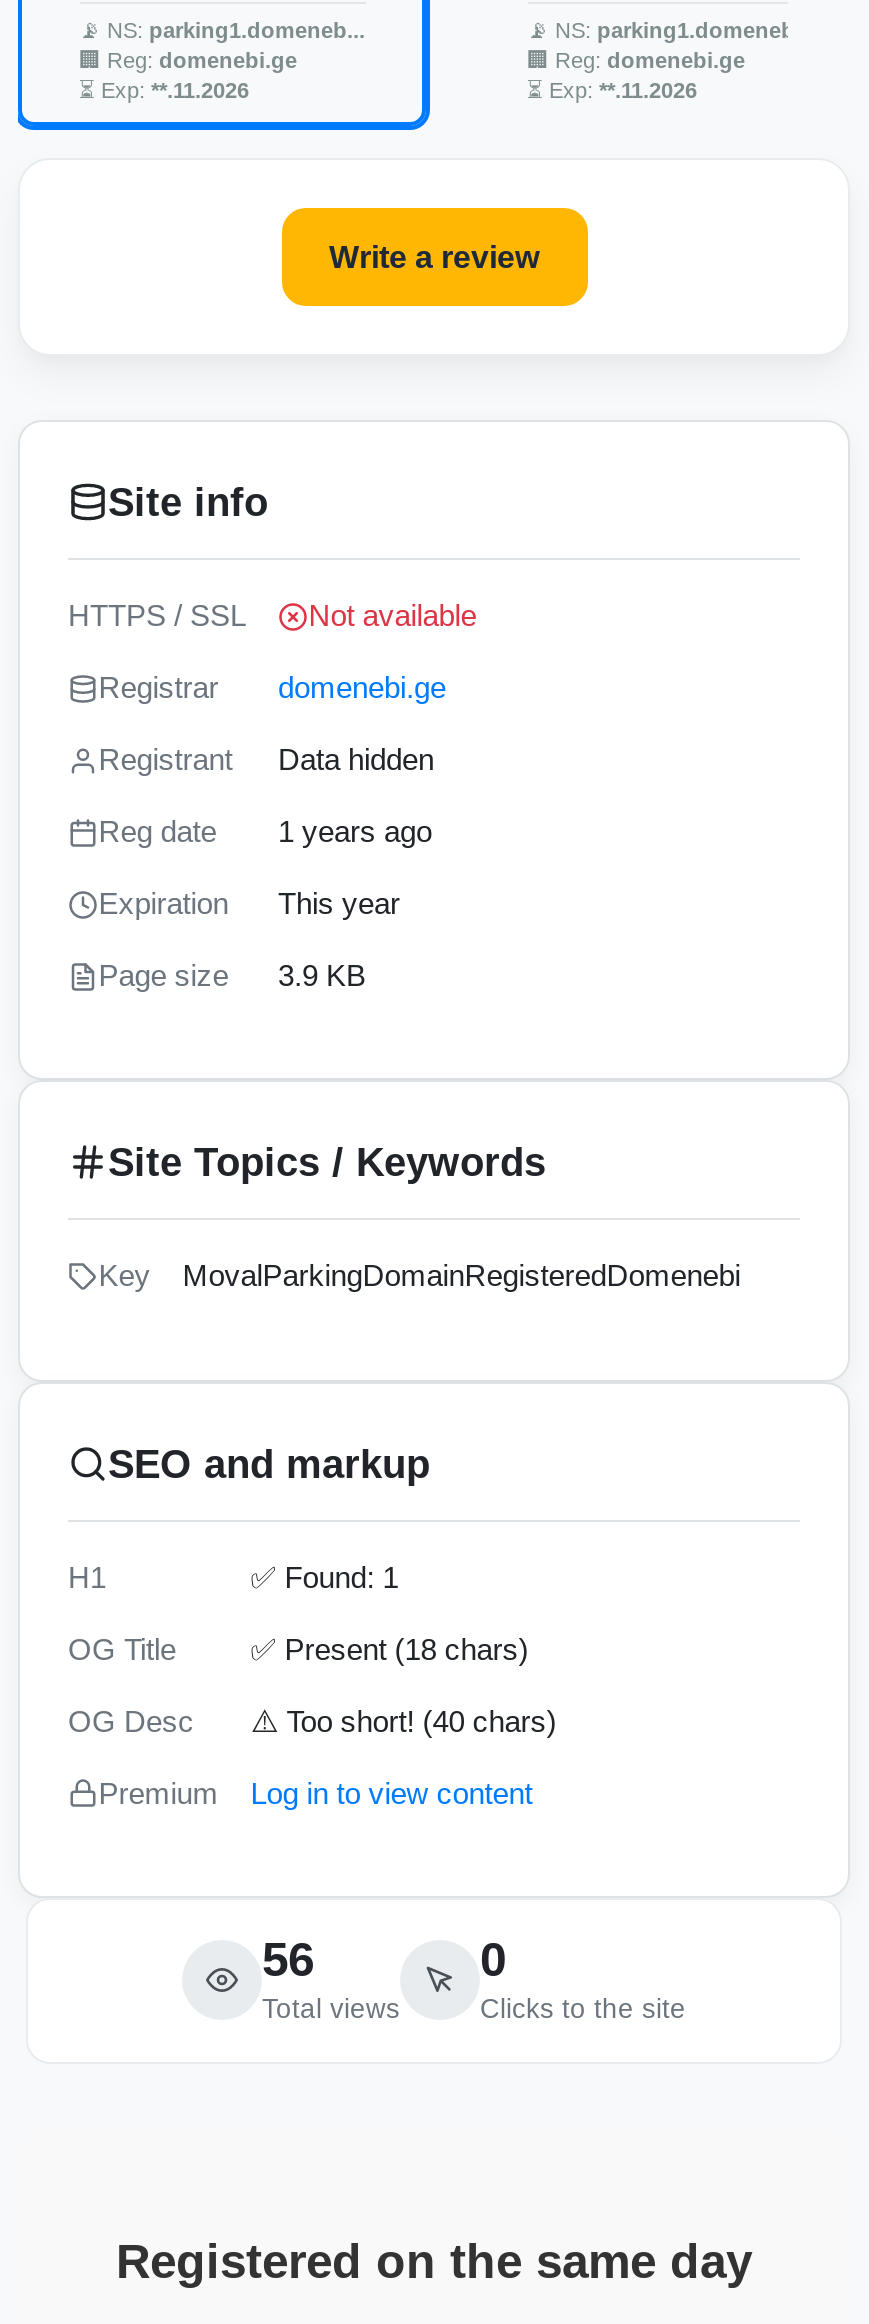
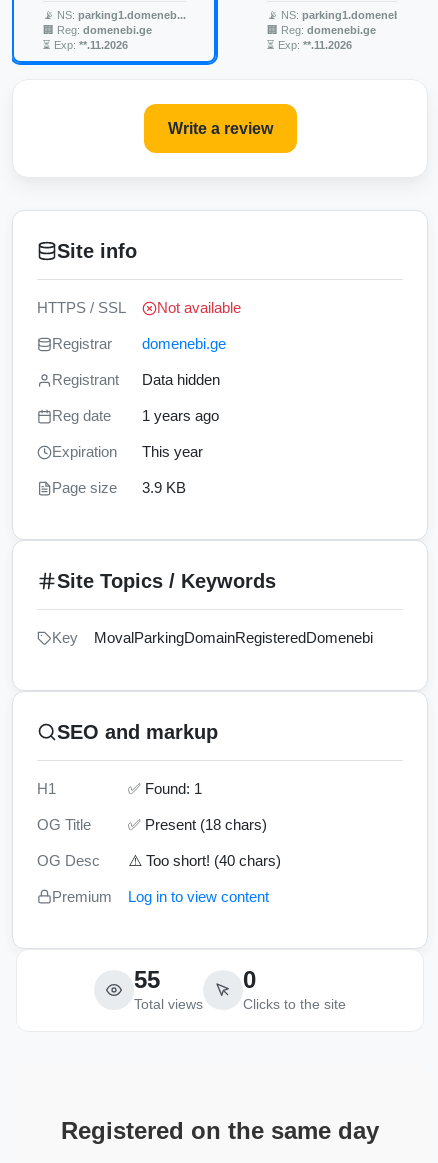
- 56
+ 55
